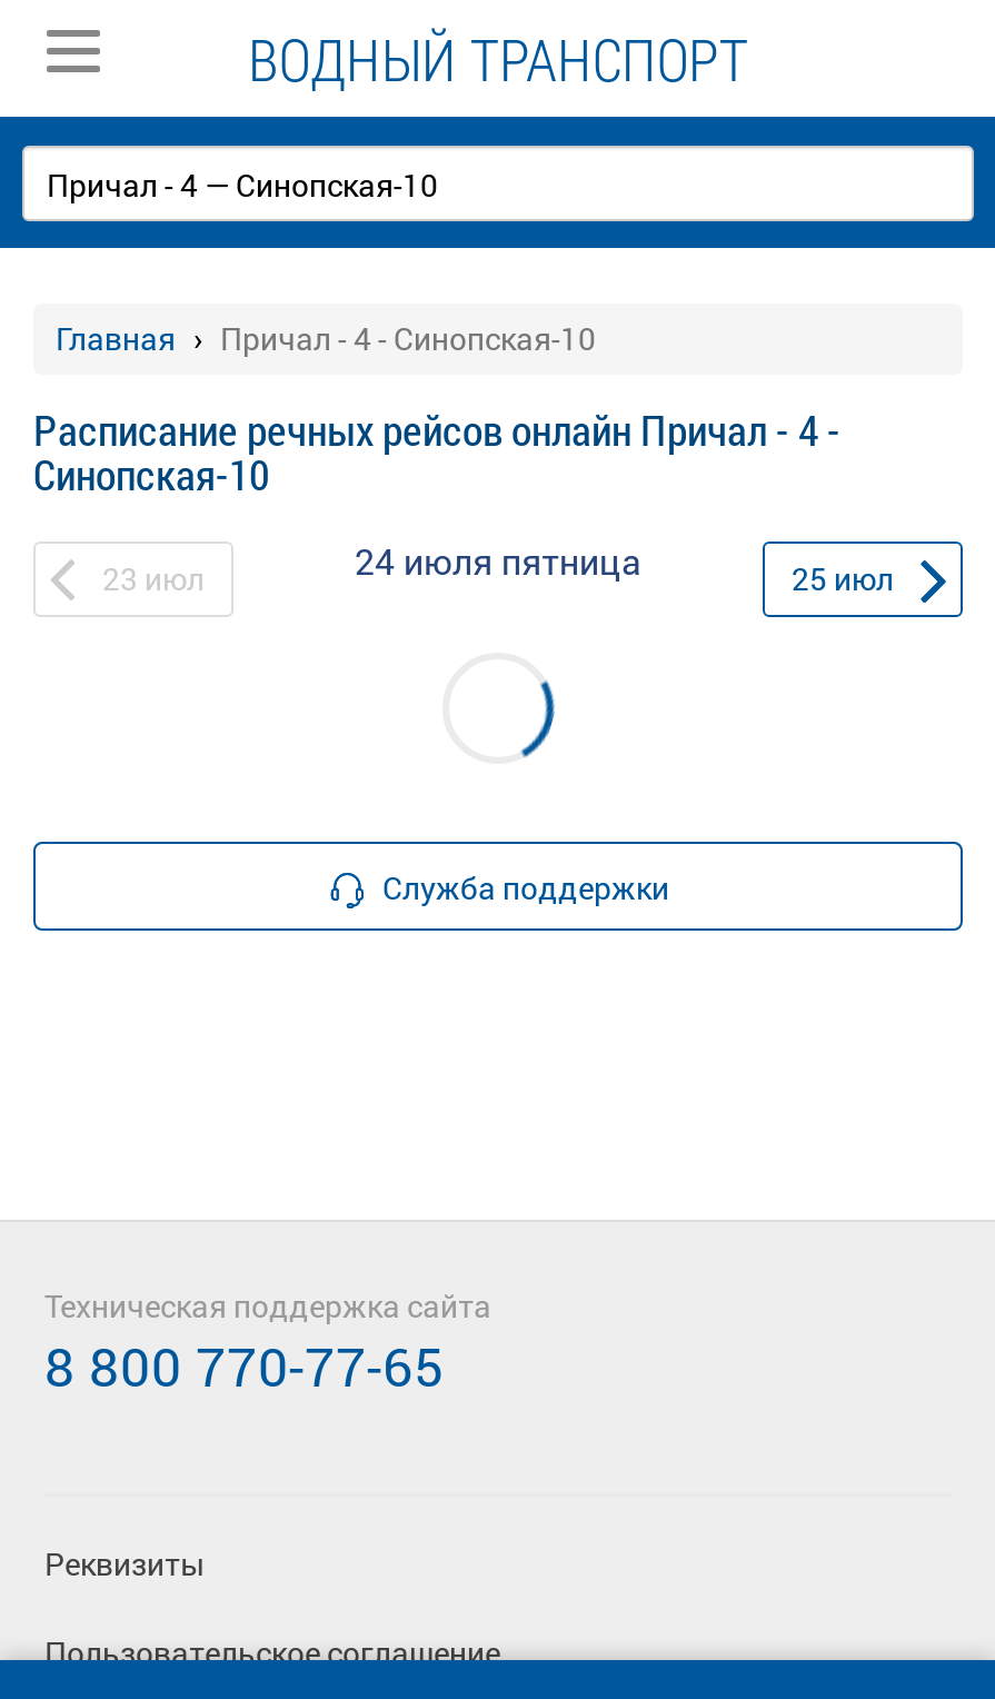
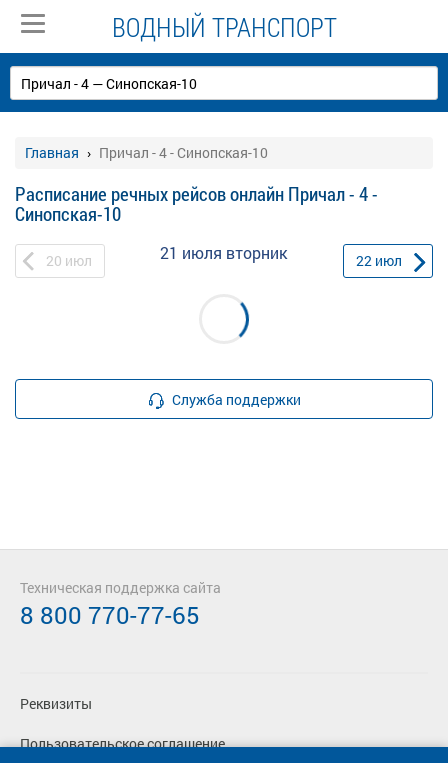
- 24 июля пятница
+ 21 июля вторник

- 23 июл
+ 20 июл

- 25 июл
+ 22 июл
